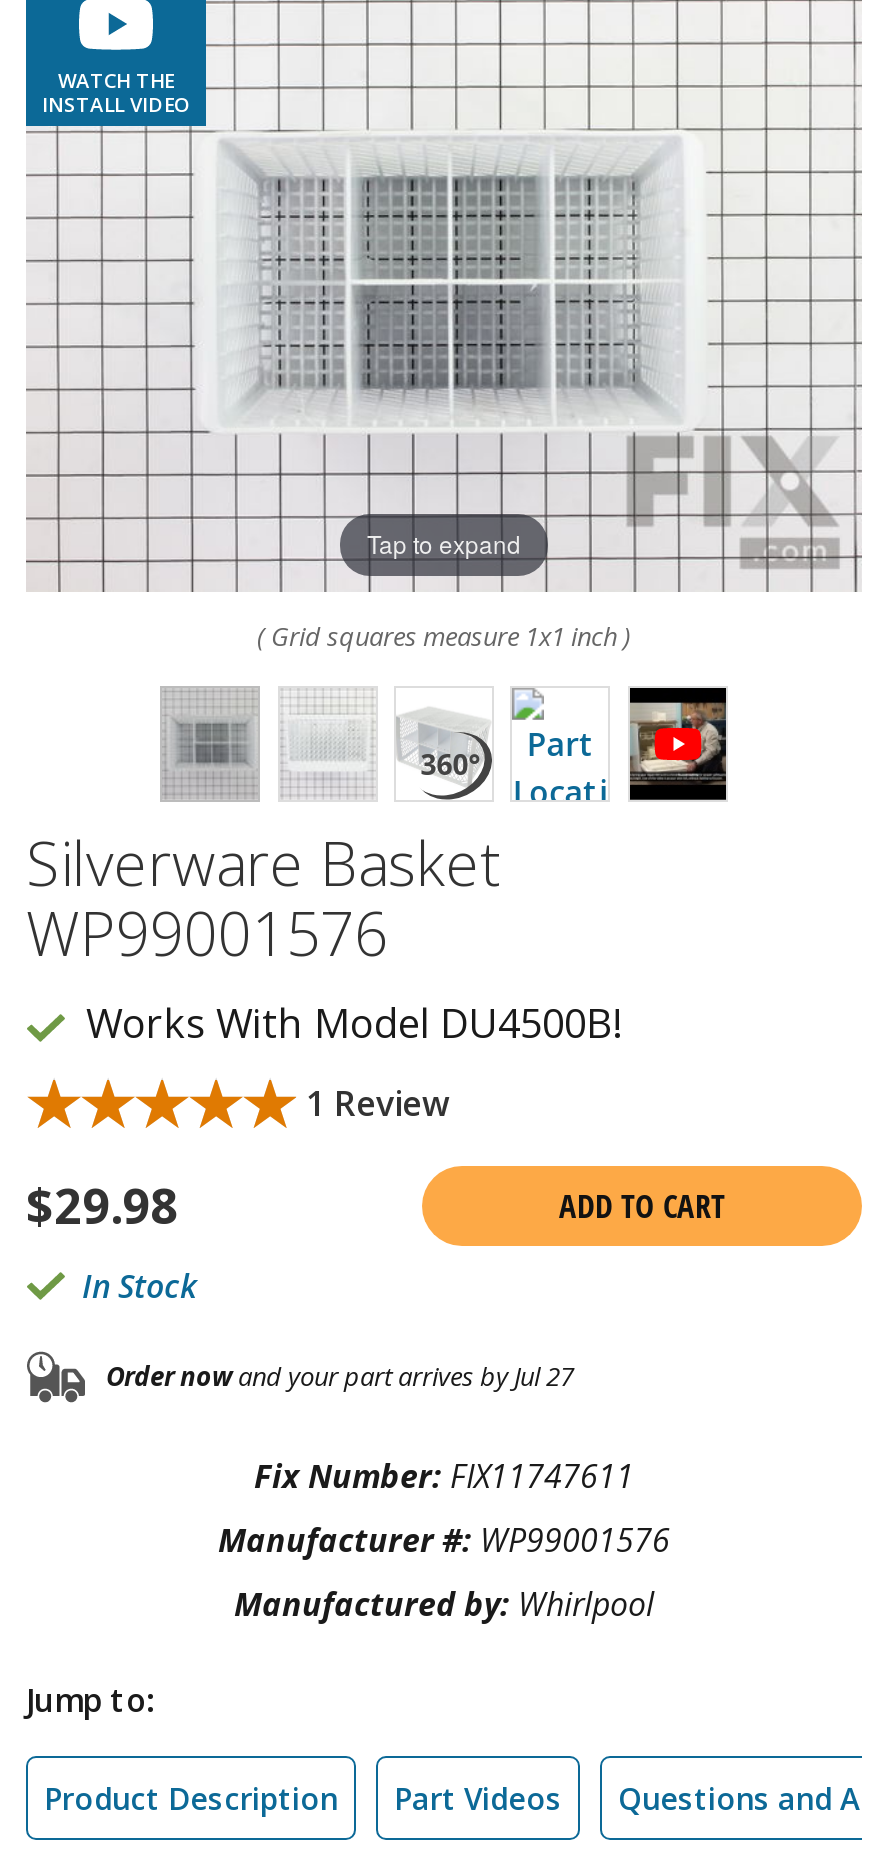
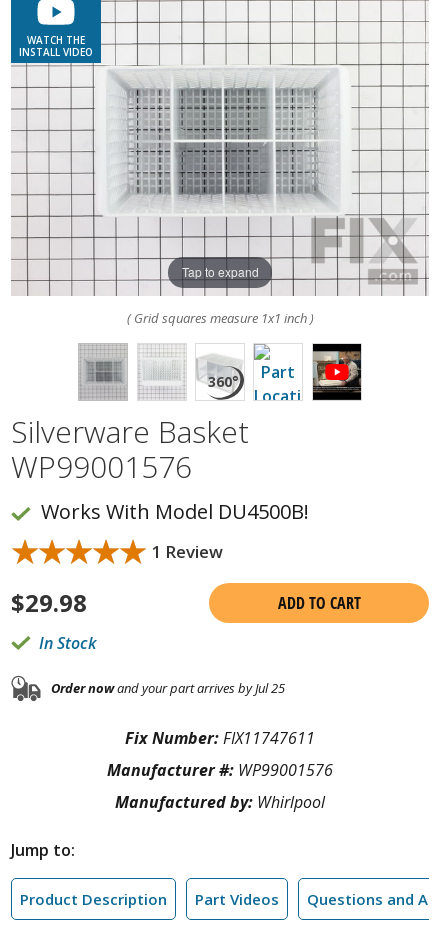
- Order nowand your part arrives by Jul 27
+ Order nowand your part arrives by Jul 25
